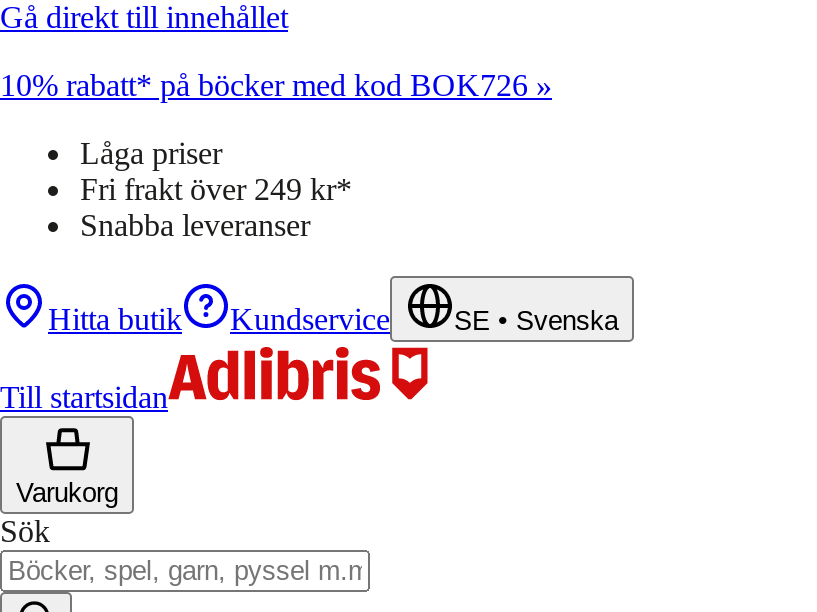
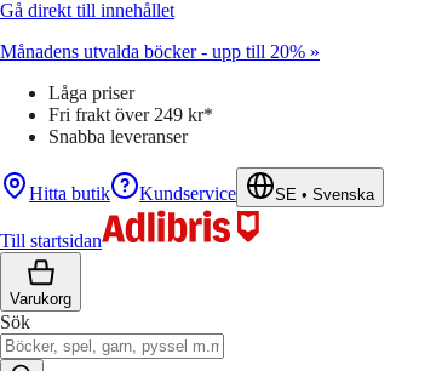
- 10% rabatt* på böcker med kod BOK726 »
+ Månadens utvalda böcker - upp till 20% »
